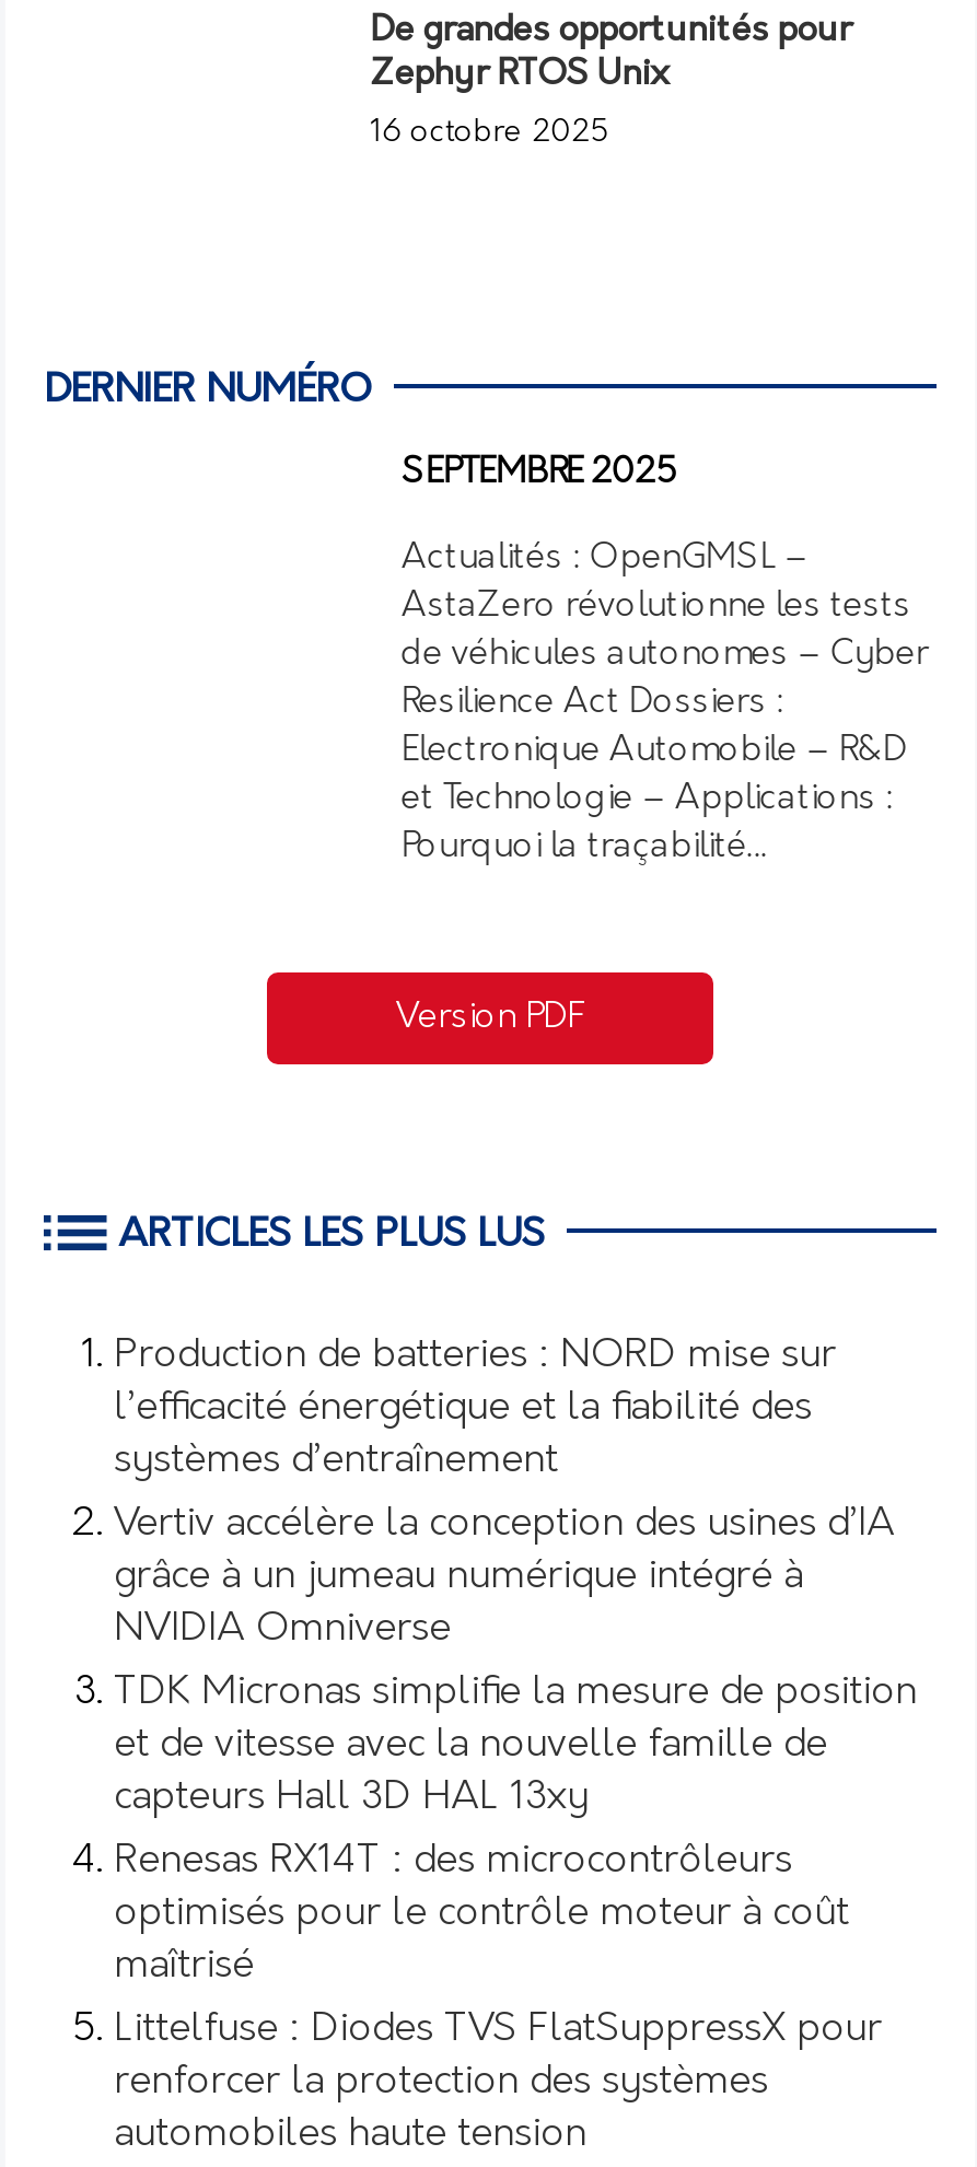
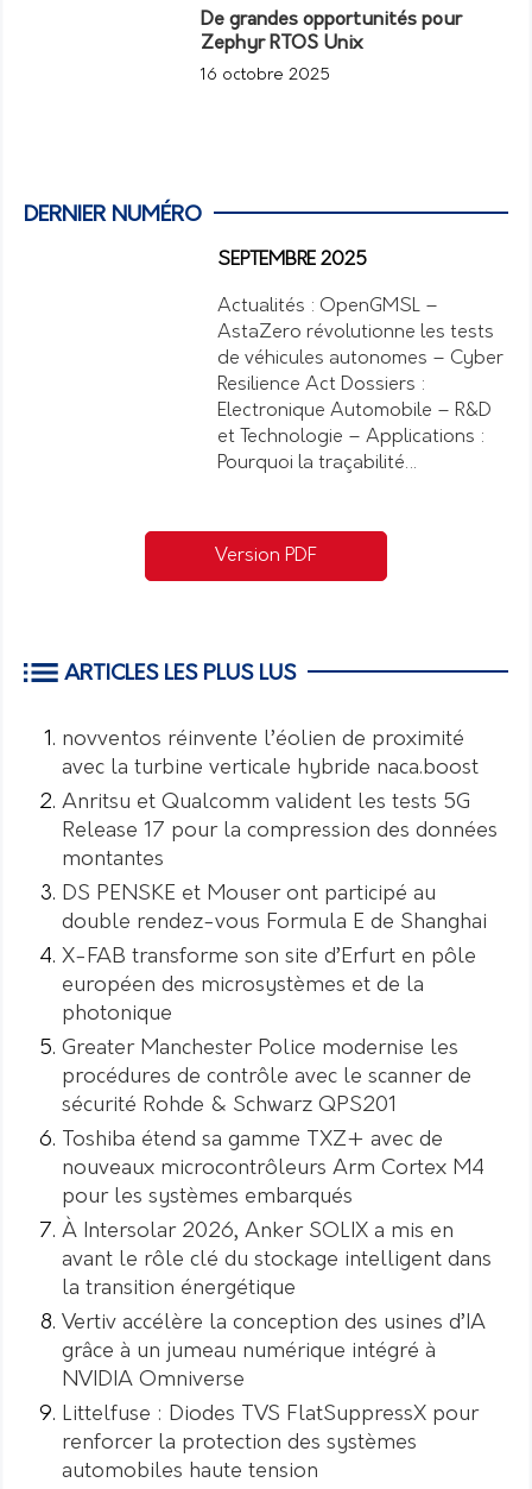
- Production de batteries : NORD mise sur
- l’efficacité énergétique et la fiabilité des
- systèmes d’entraînement
+ novventos réinvente l’éolien de proximité
+ avec la turbine verticale hybride naca.boost
+ Anritsu et Qualcomm valident les tests 5G
+ Release 17 pour la compression des données
+ montantes
+ DS PENSKE et Mouser ont participé au
+ double rendez-vous Formula E de Shanghai
+ X-FAB transforme son site d’Erfurt en pôle
+ européen des microsystèmes et de la
+ photonique
+ Greater Manchester Police modernise les
+ procédures de contrôle avec le scanner de
+ sécurité Rohde & Schwarz QPS201
+ Toshiba étend sa gamme TXZ+ avec de
+ nouveaux microcontrôleurs Arm Cortex M4
+ pour les systèmes embarqués
+ À Intersolar 2026, Anker SOLIX a mis en
+ avant le rôle clé du stockage intelligent dans
+ la transition énergétique

moved down: Vertiv accélère la conception des usines d’IA | grâce à un jumeau numérique intégré à | NVIDIA Omniverse

- TDK Micronas simplifie la mesure de position
- et de vitesse avec la nouvelle famille de
- capteurs Hall 3D HAL 13xy
- Renesas RX14T : des microcontrôleurs
- optimisés pour le contrôle moteur à coût
- maîtrisé
